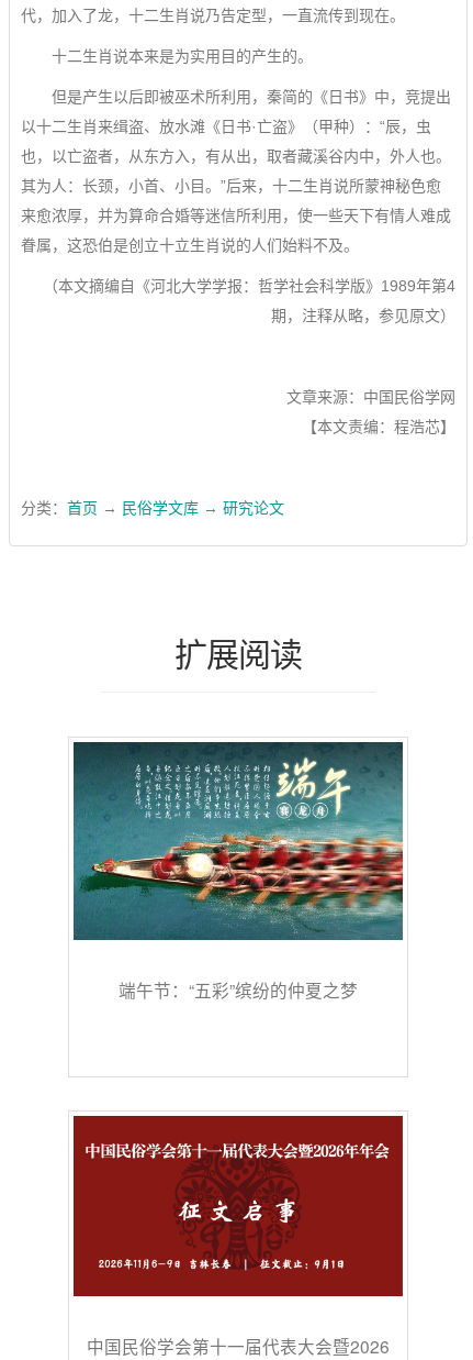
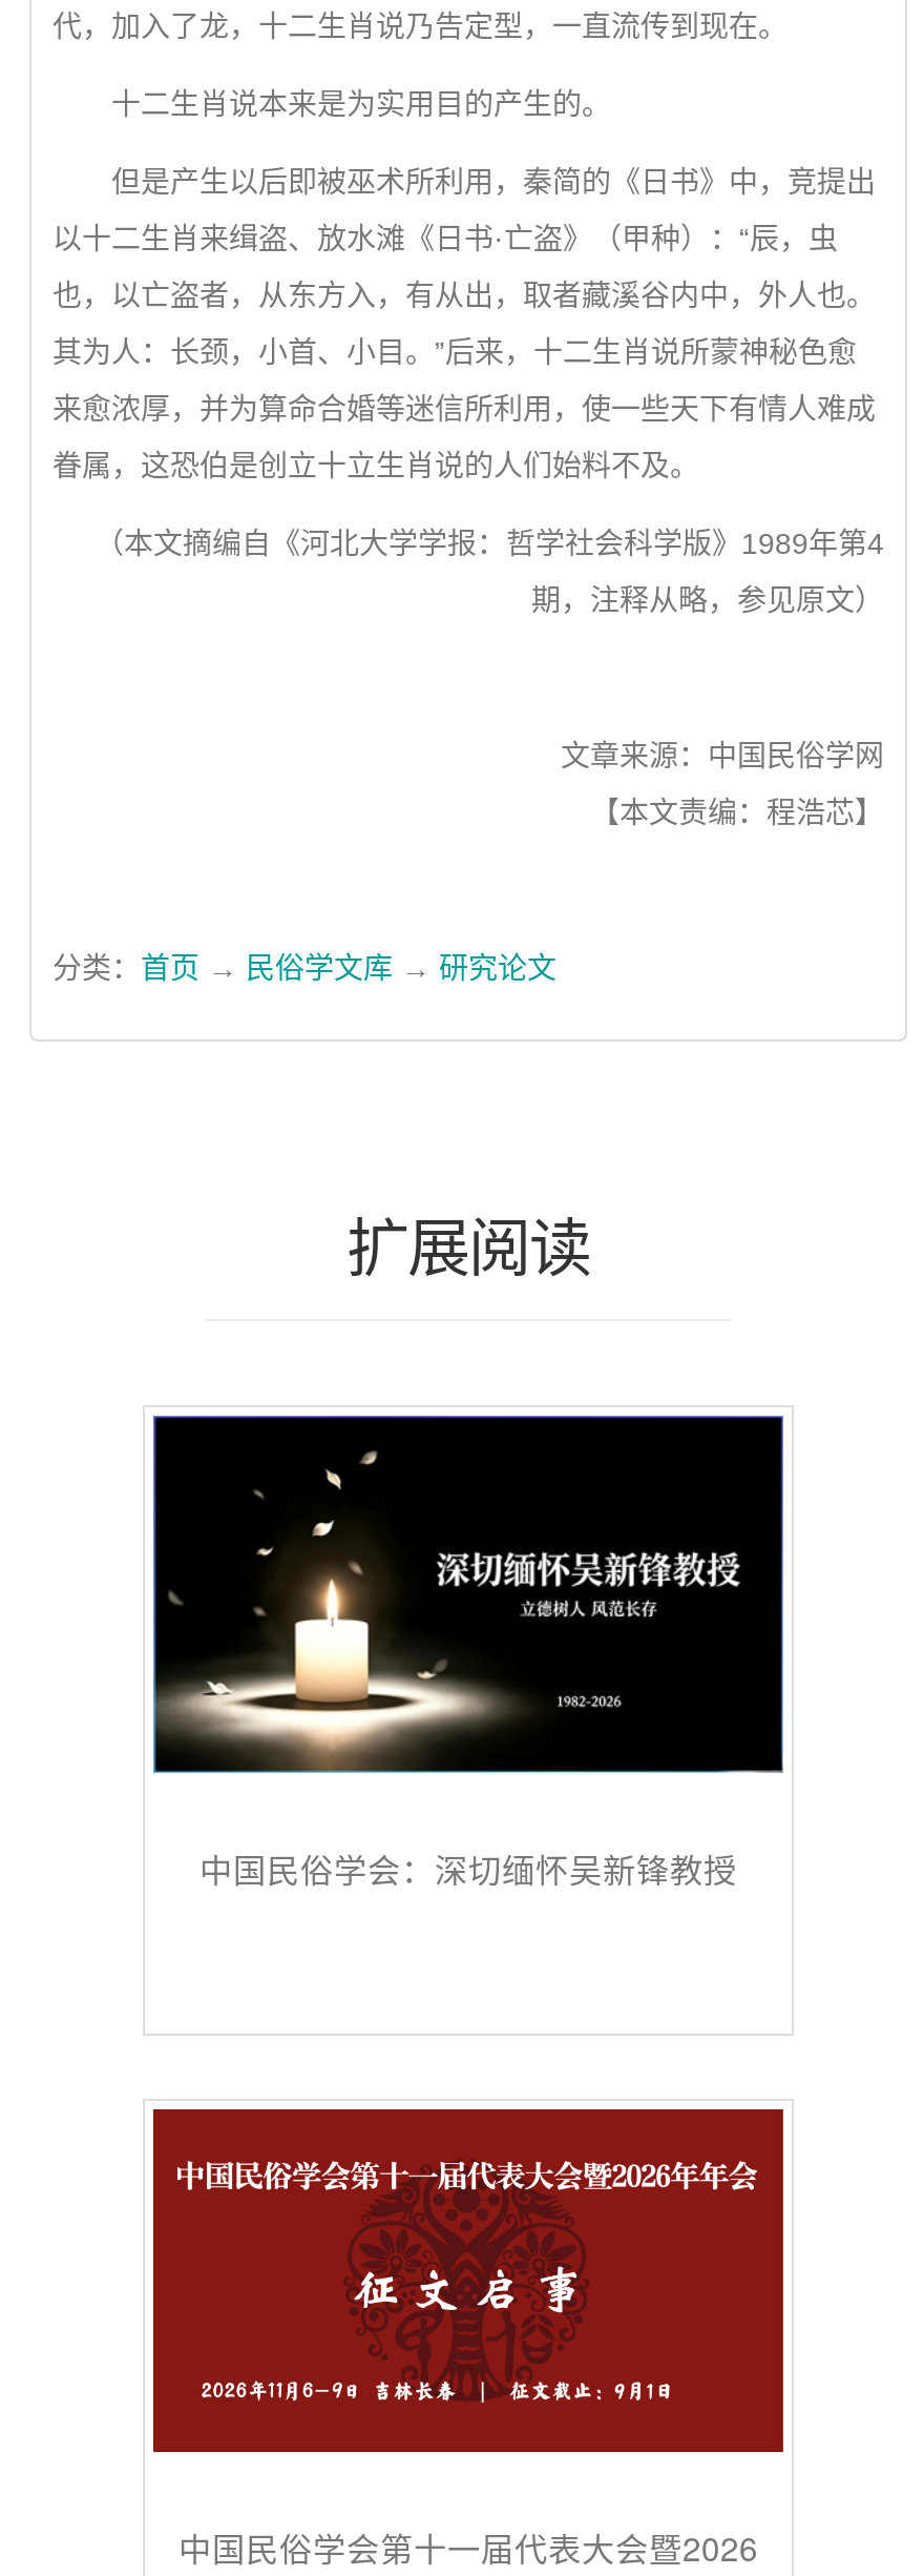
- [image]
- 端午节：“五彩”缤纷的仲夏之梦
+ [image]
+ 中国民俗学会：深切缅怀吴新锋教授
